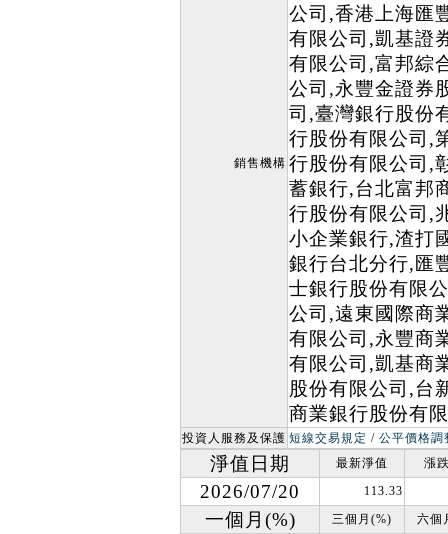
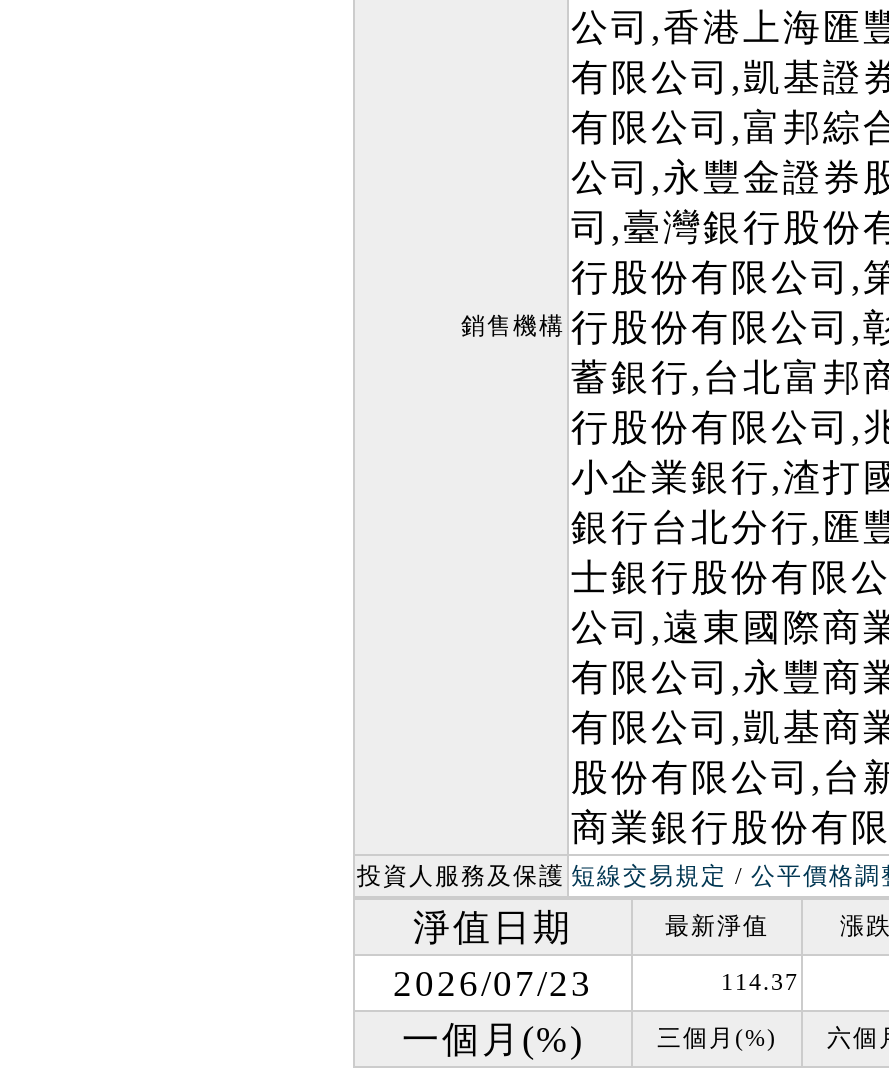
- 2026/07/20
+ 2026/07/23

- 113.33
+ 114.37
